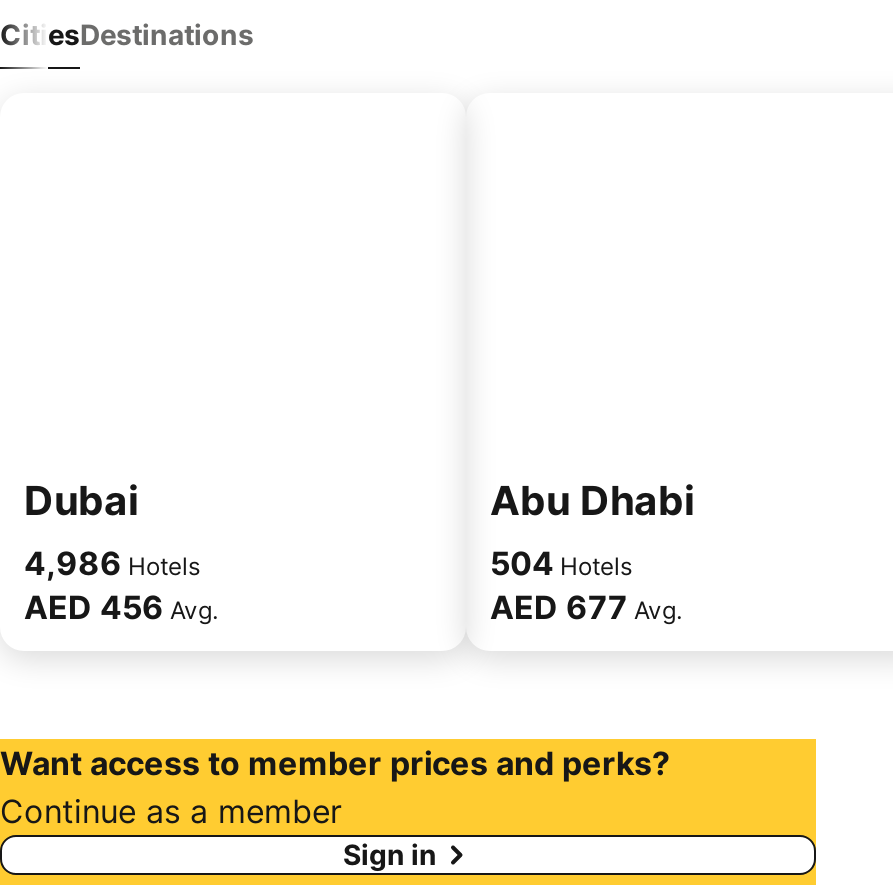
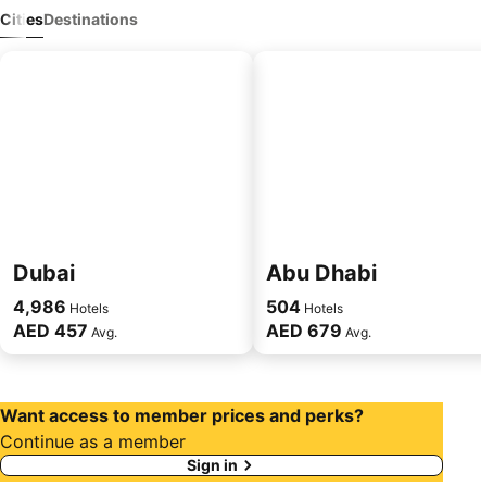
- AED 456 Avg.
+ AED 457 Avg.

- AED 677 Avg.
+ AED 679 Avg.
